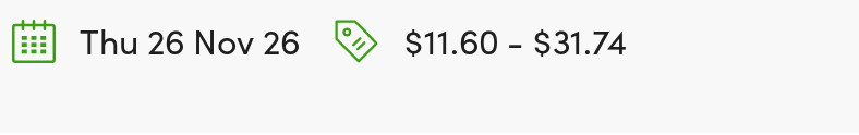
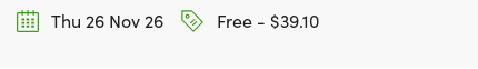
- $11.60 - $31.74
+ Free - $39.10
